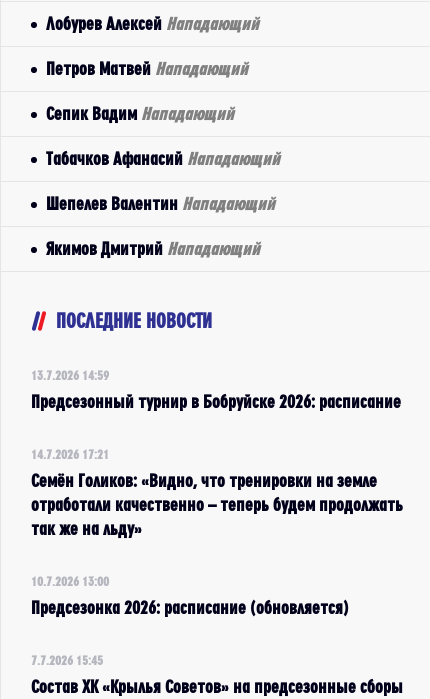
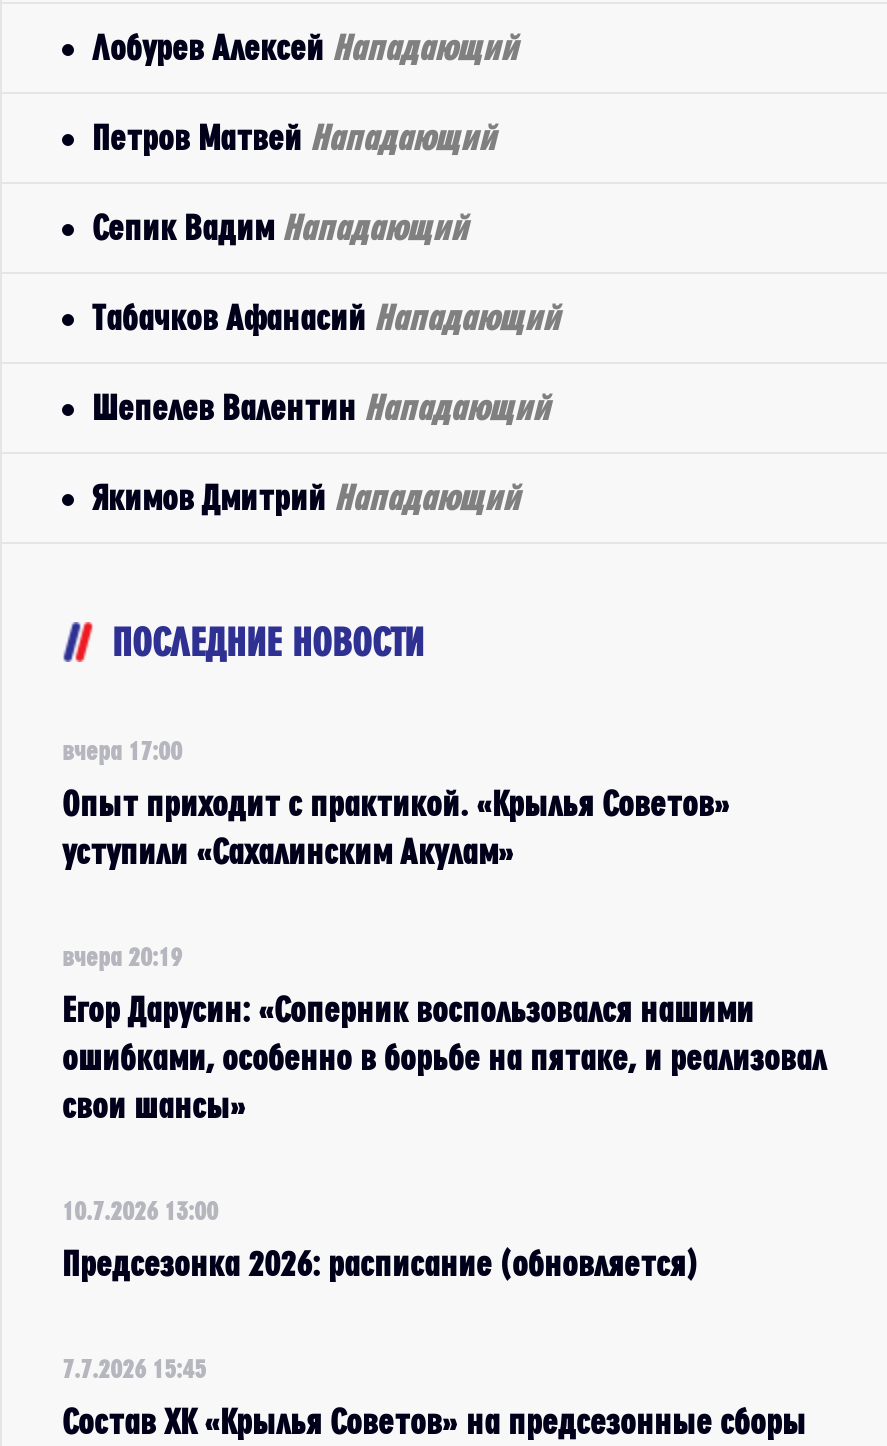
- 13.7.2026 14:59
+ вчера 17:00

- Предсезонный турнир в Бобруйске 2026: расписание
+ Опыт приходит с практикой. «Крылья Советов»
+ уступили «Сахалинским Акулам»

- 14.7.2026 17:21
+ вчера 20:19

- Семён Голиков: «Видно, что тренировки на земле
- отработали качественно – теперь будем продолжать
- так же на льду»
+ Егор Дарусин: «Соперник воспользовался нашими
+ ошибками, особенно в борьбе на пятаке, и реализовал
+ свои шансы»
